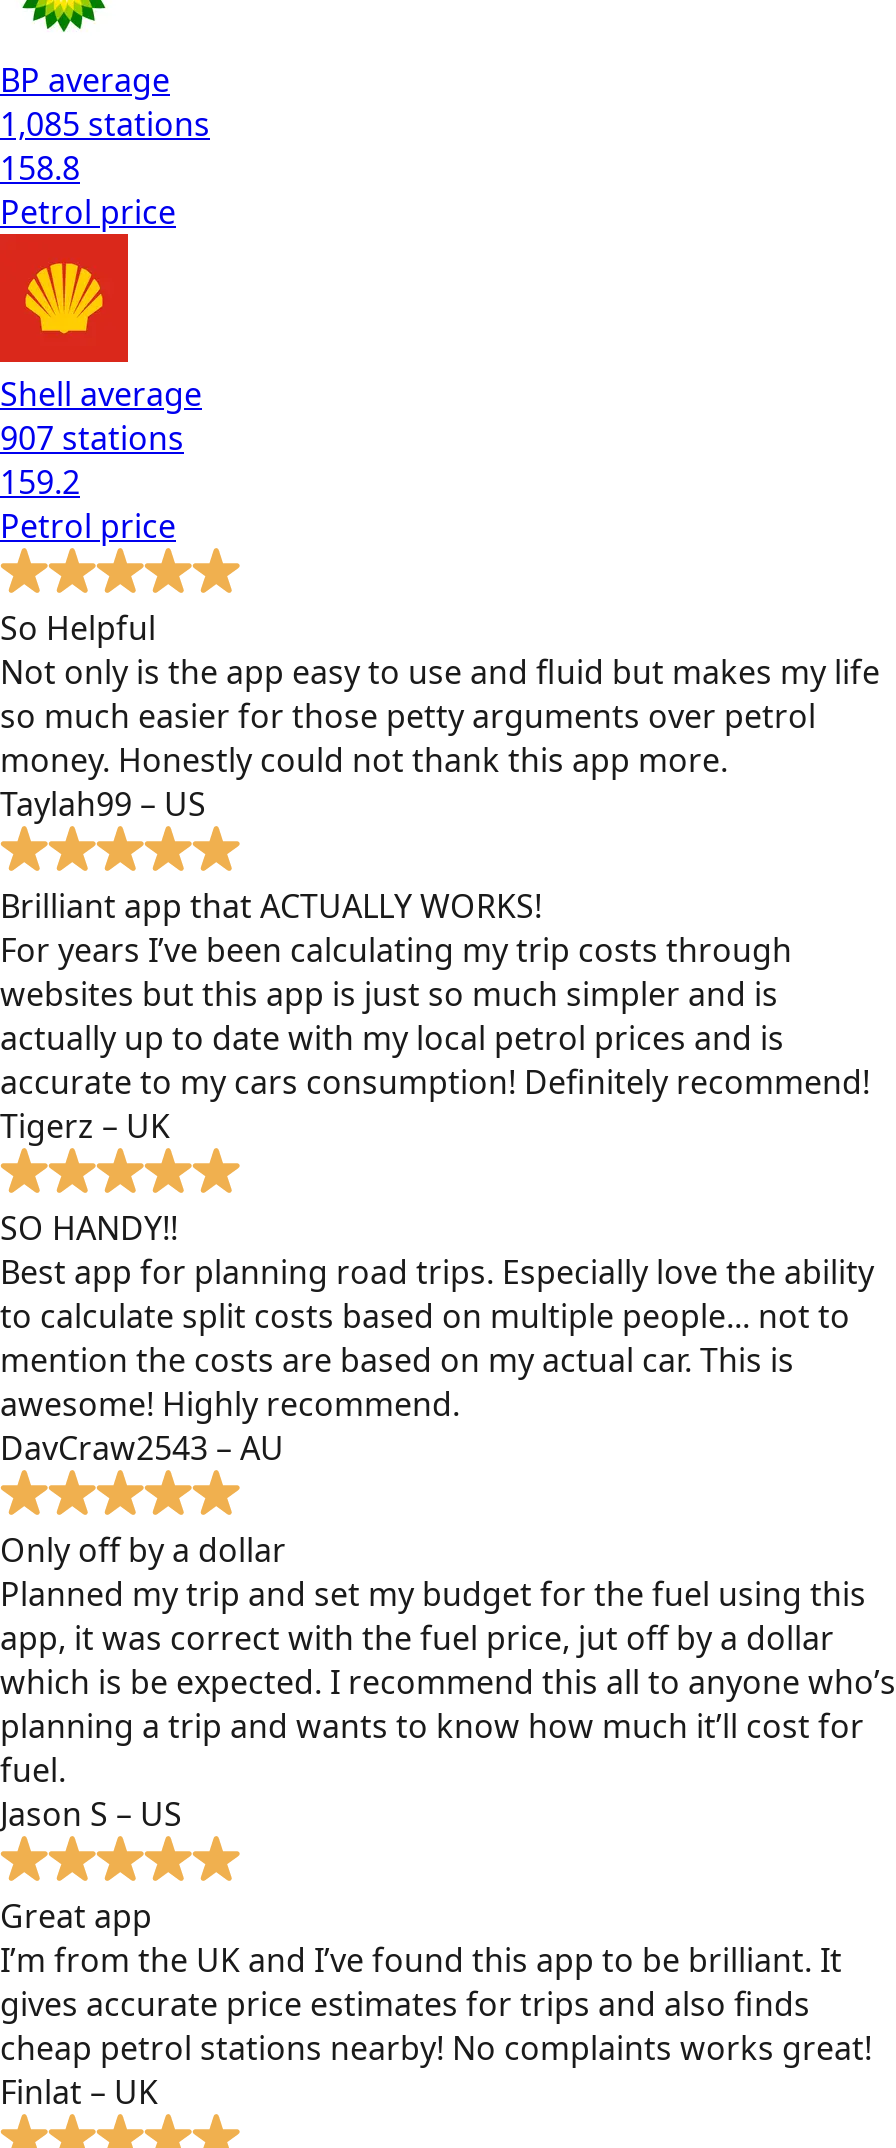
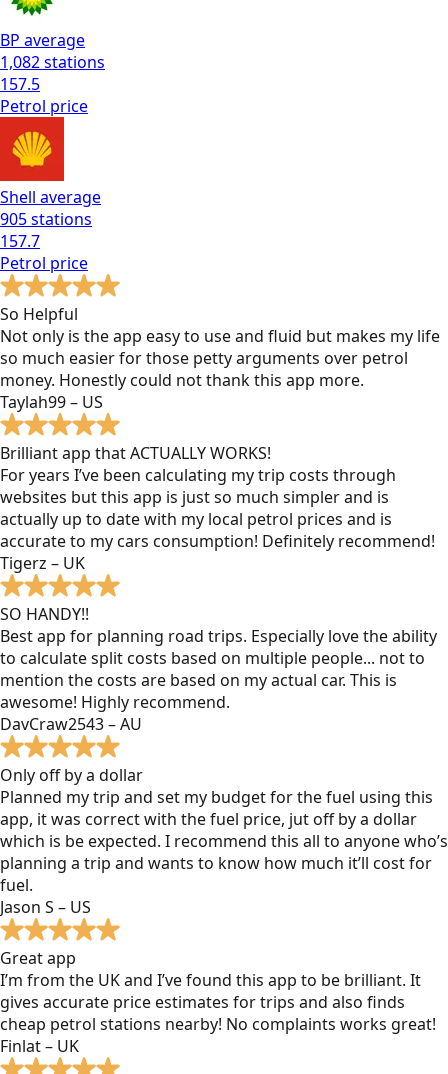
- 1,085 stations
+ 1,082 stations

- 158.8
+ 157.5

- 907 stations
+ 905 stations

- 159.2
+ 157.7
